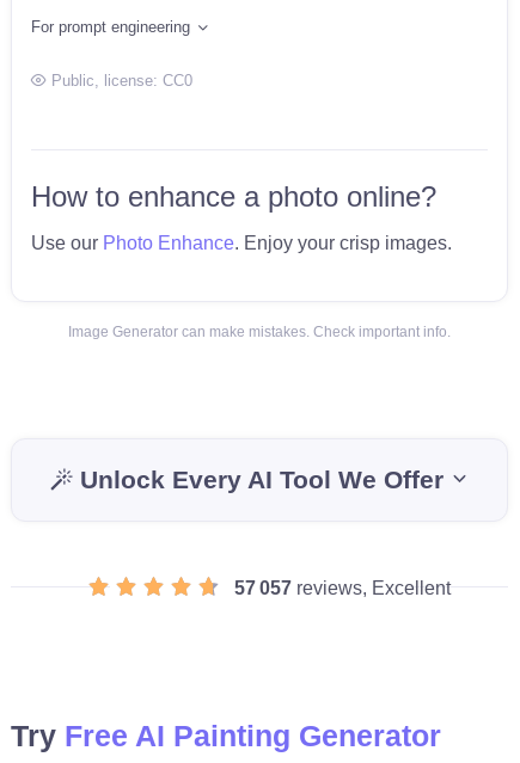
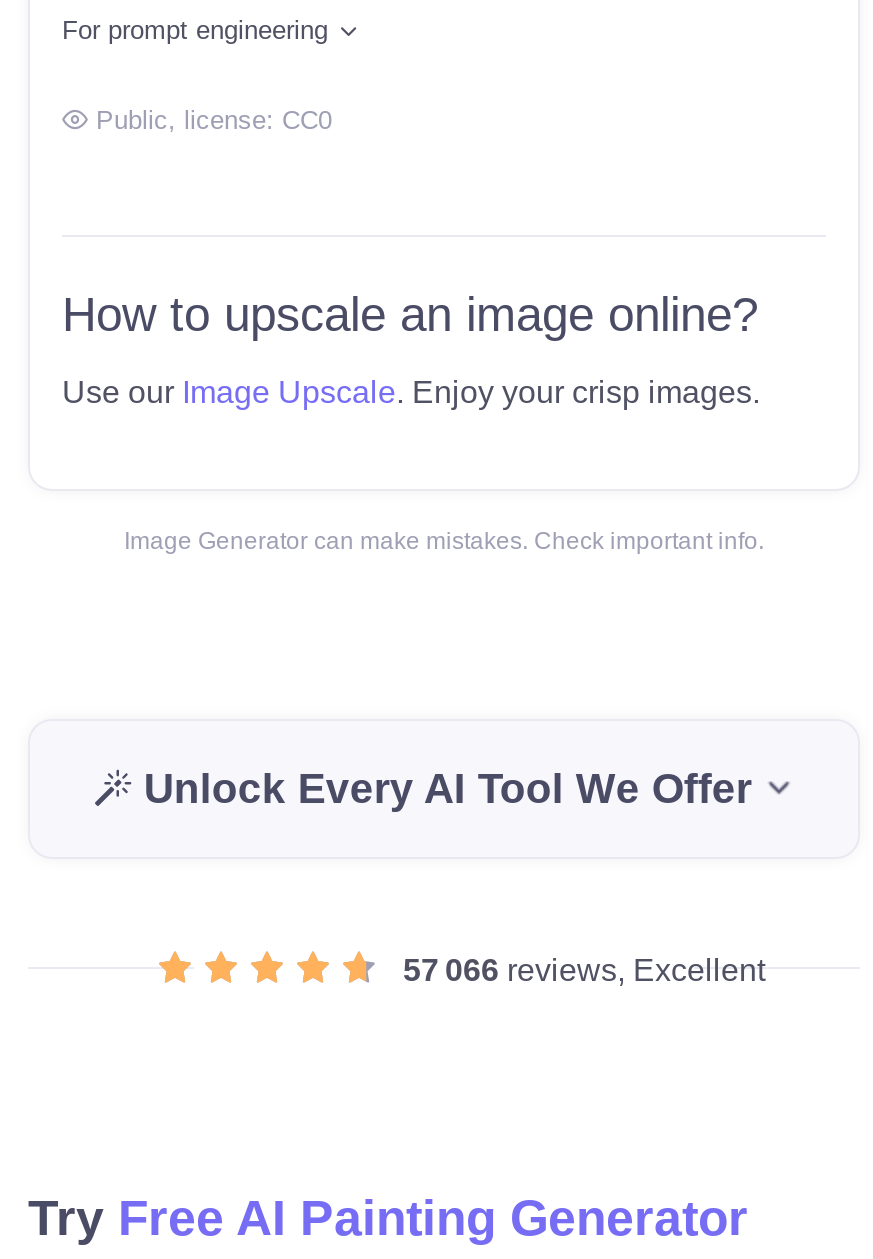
- How to enhance a photo online?
+ How to upscale an image online?

- Use our Photo Enhance. Enjoy your crisp images.
+ Use our Image Upscale. Enjoy your crisp images.

- 57 057 reviews, Excellent
+ 57 066 reviews, Excellent
